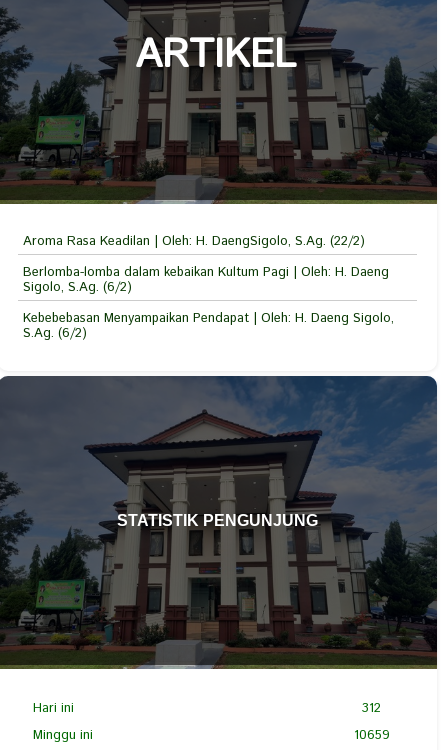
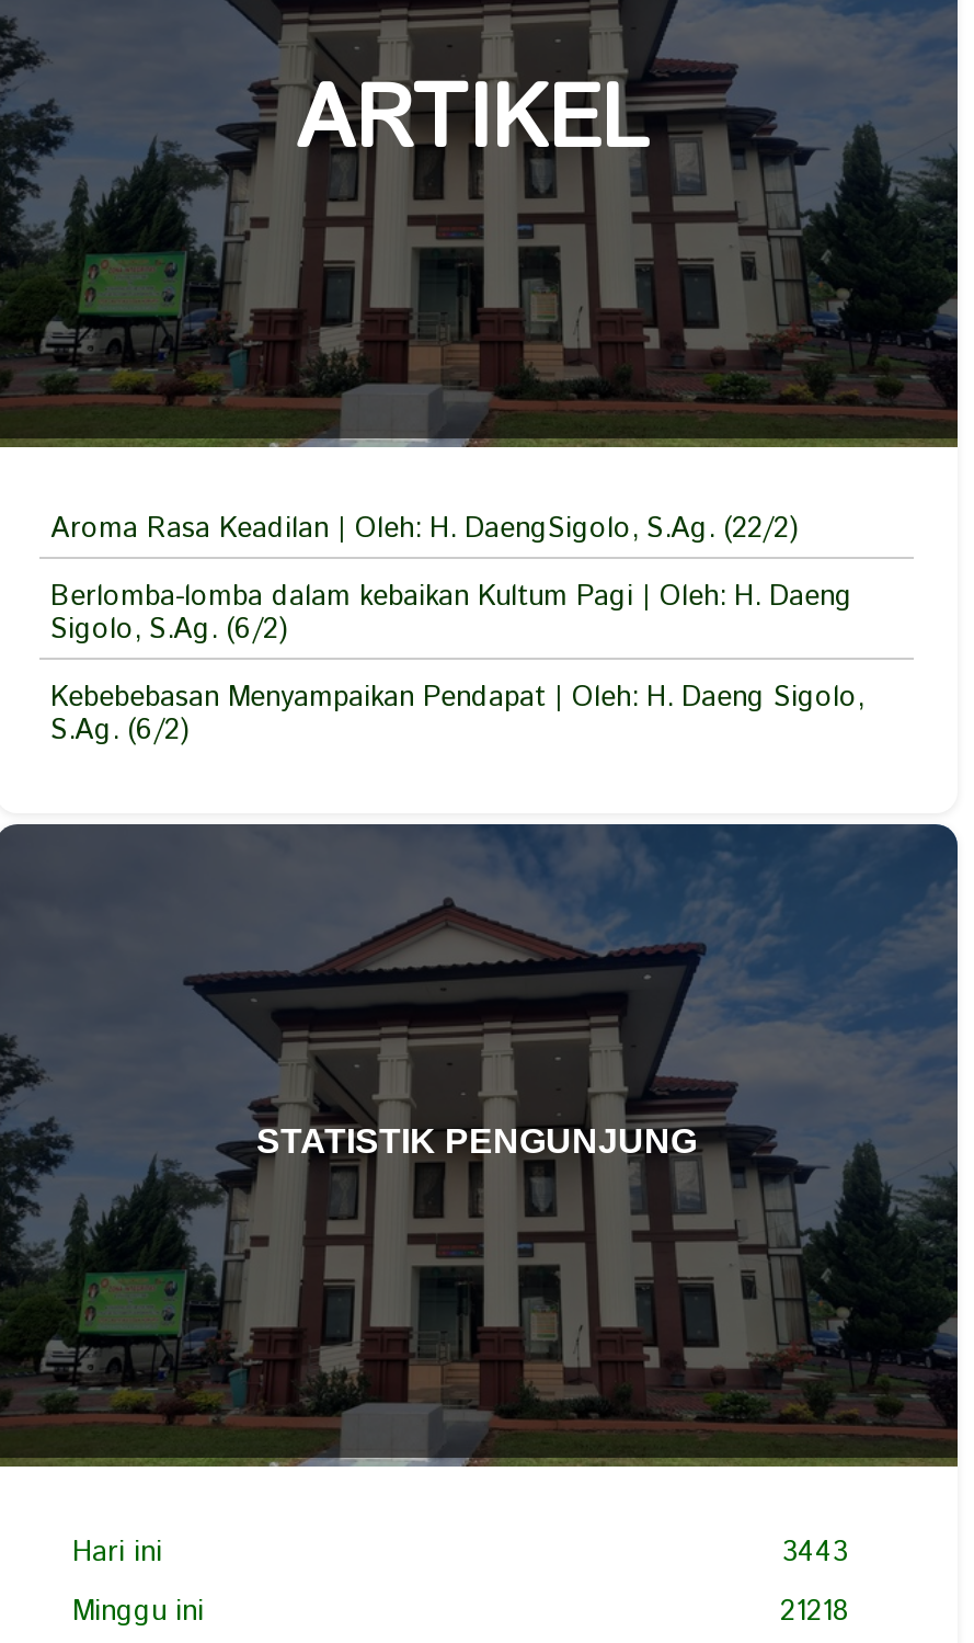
- 312
+ 3443

- 10659
+ 21218
